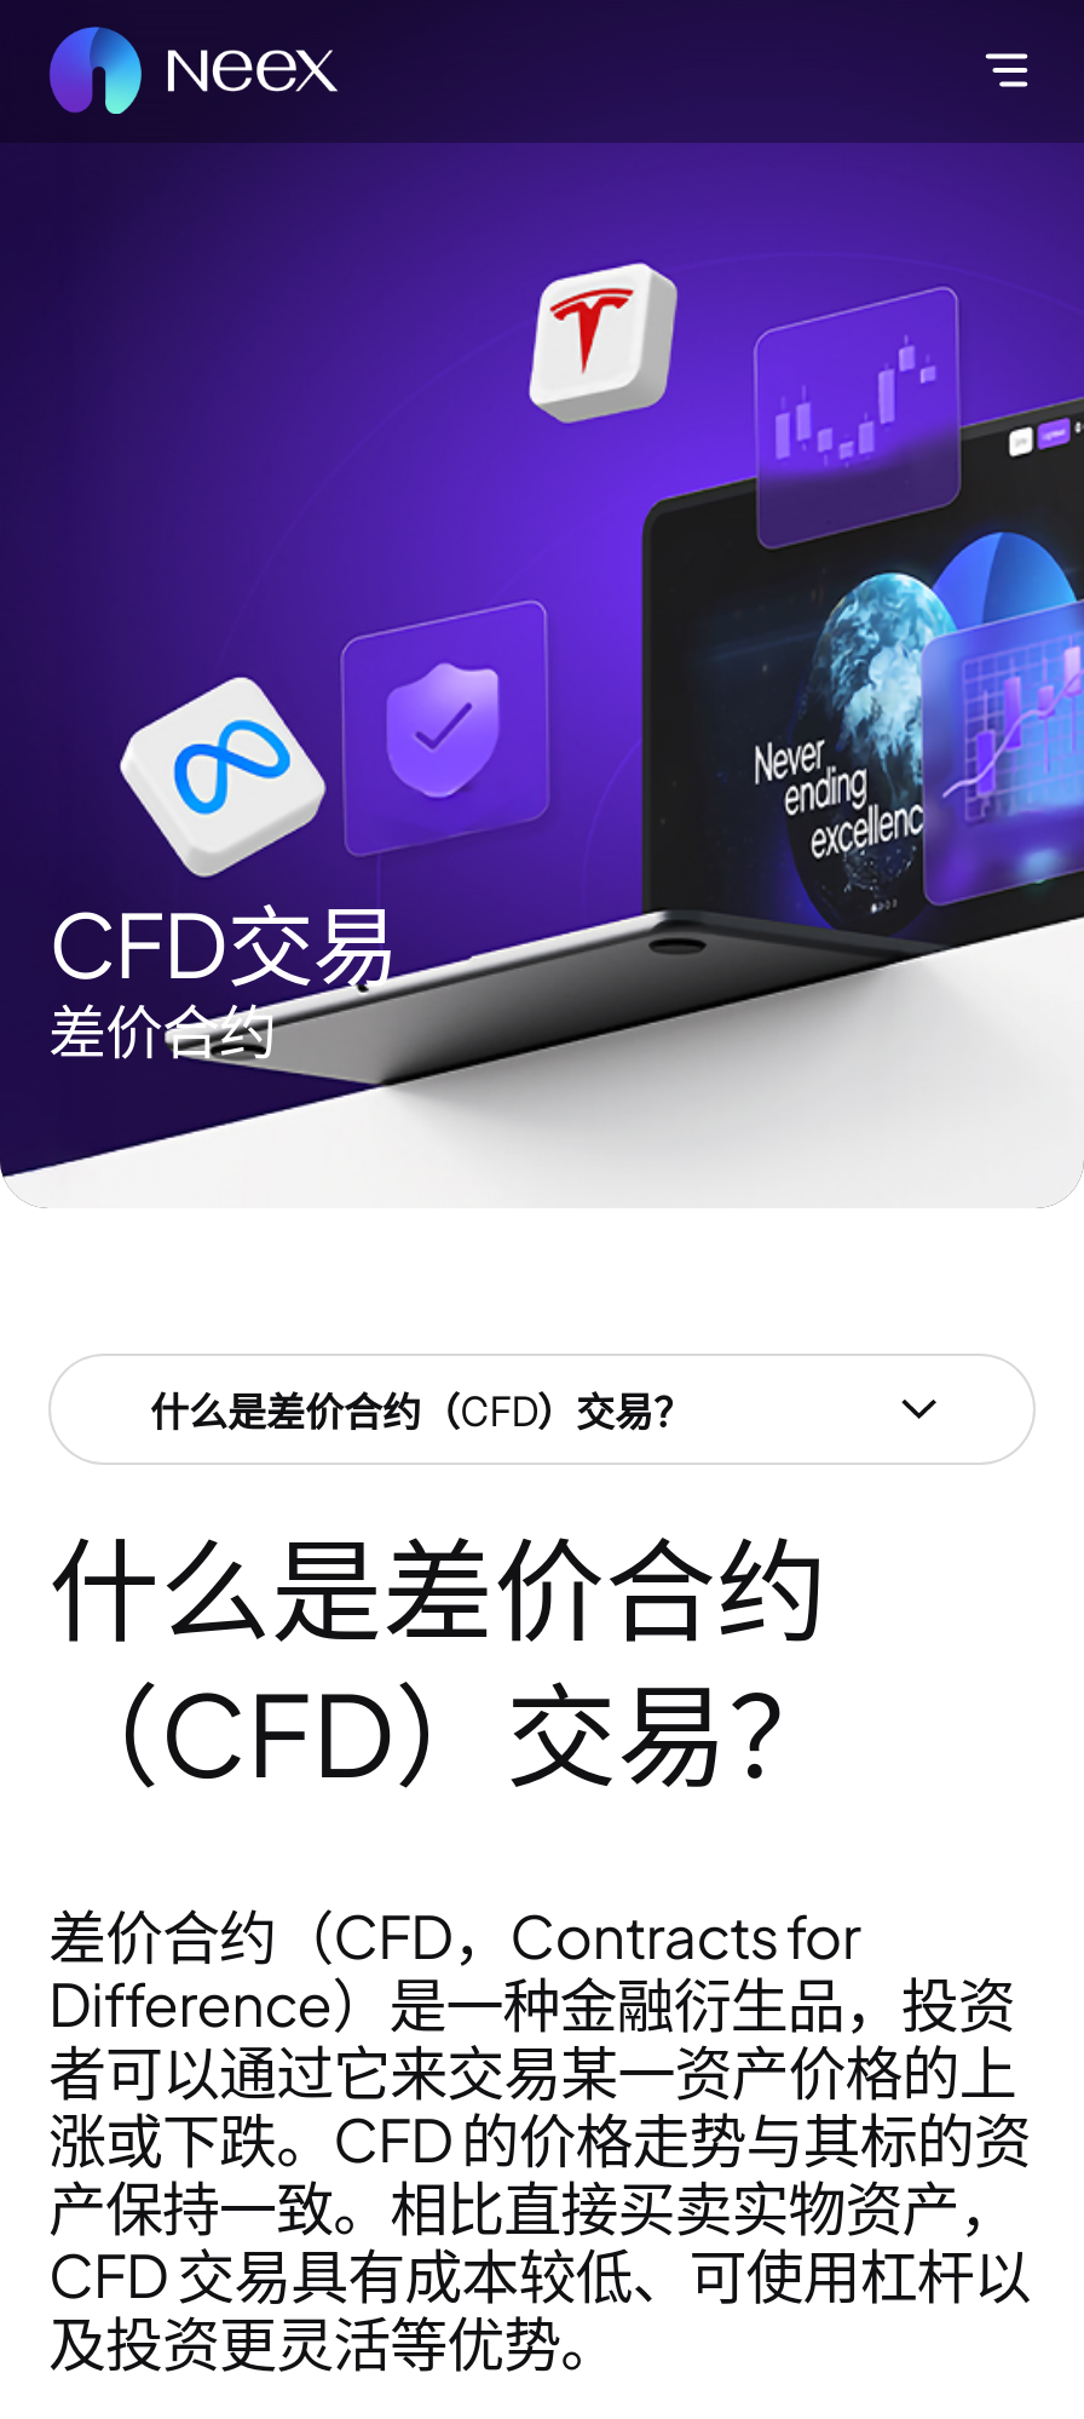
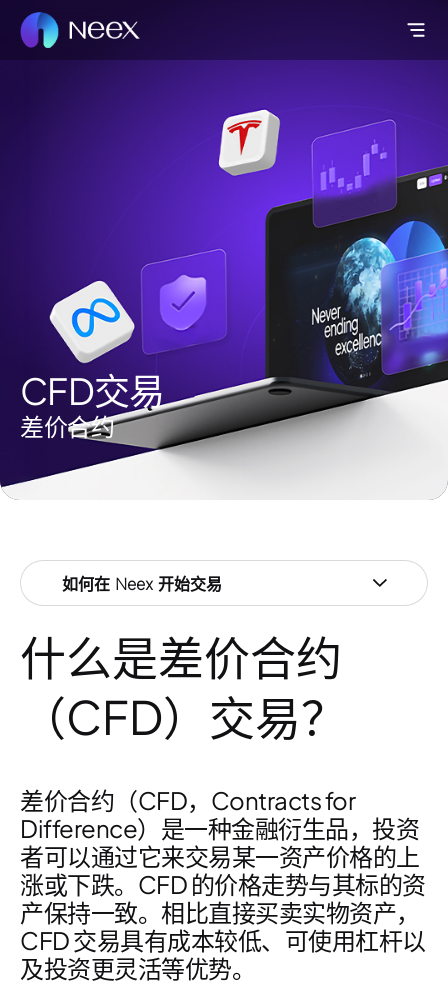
- 什么是差价合约（CFD）交易？
+ 如何在 Neex 开始交易
